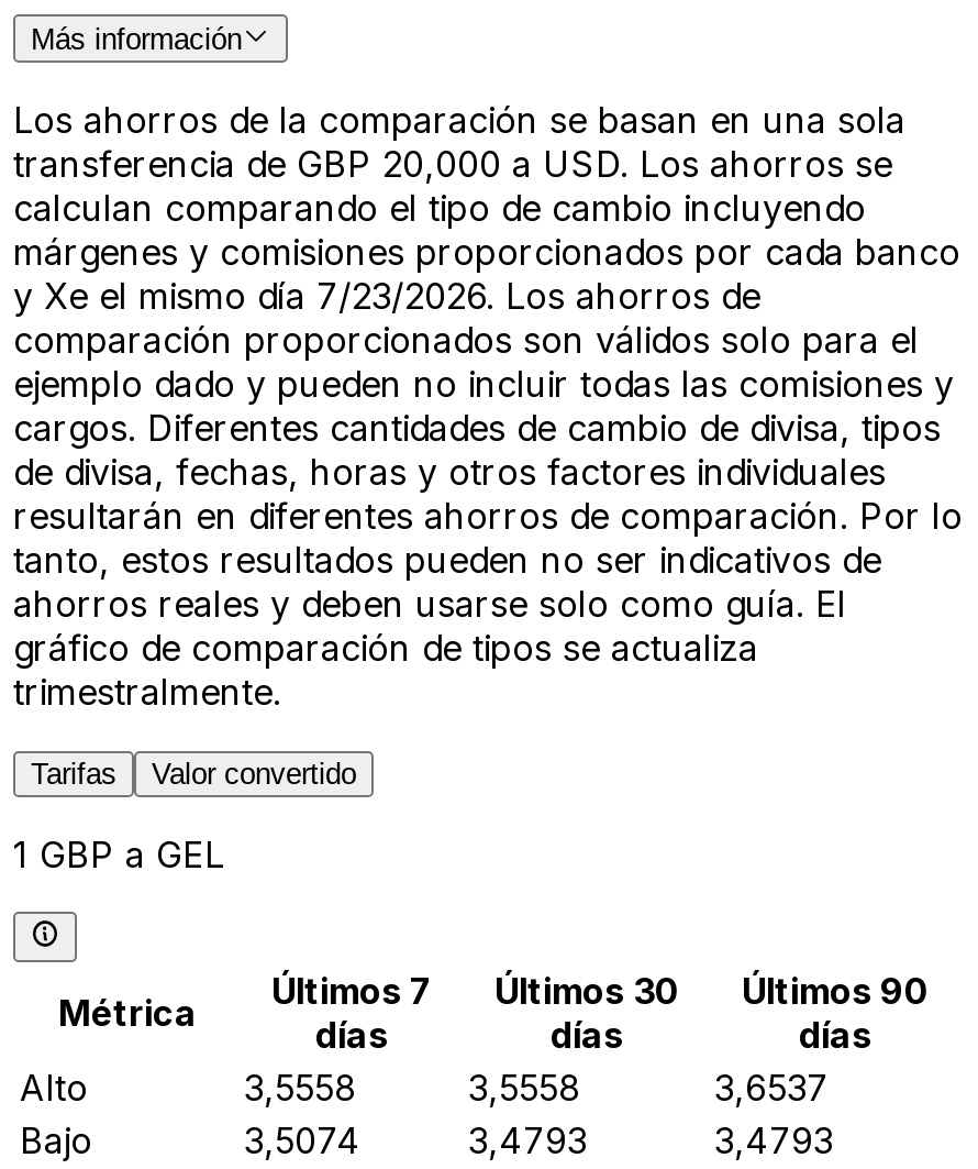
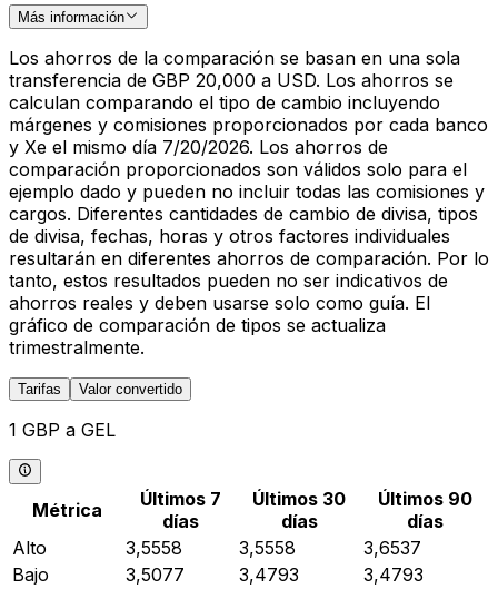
- y Xe el mismo día 7/23/2026. Los ahorros de
+ y Xe el mismo día 7/20/2026. Los ahorros de

- 3,5074
+ 3,5077
